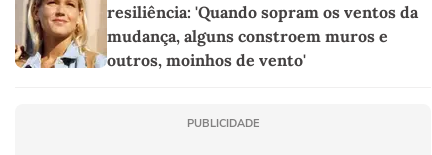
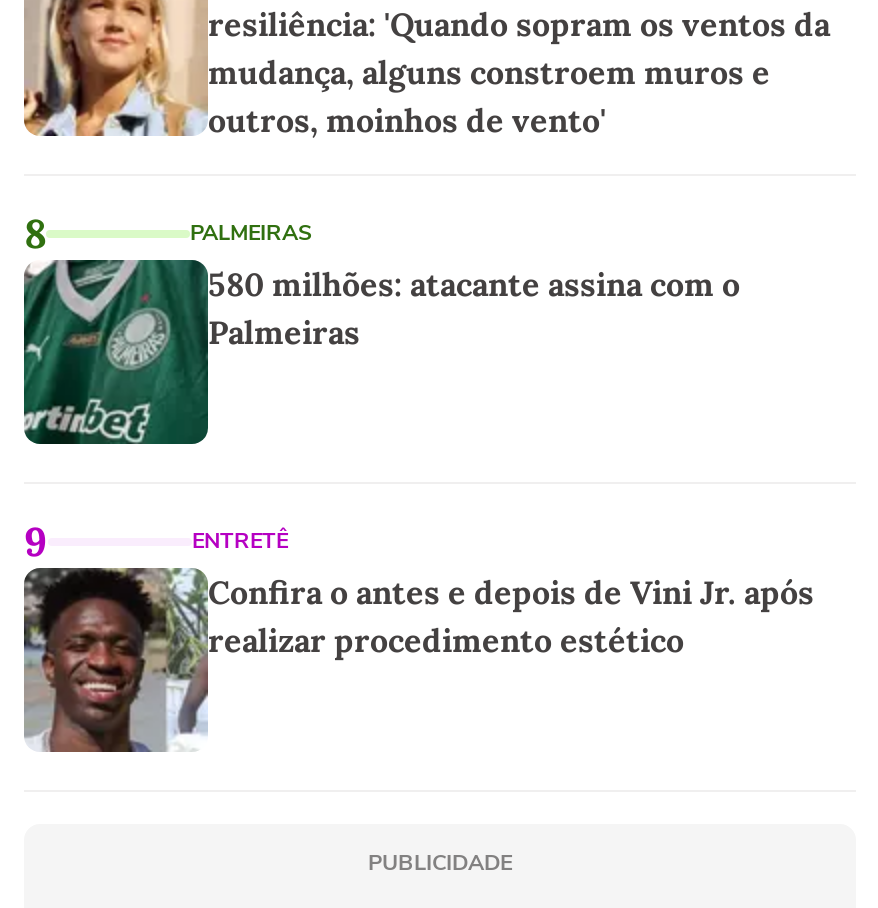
+ [image]
+ 8
+ PALMEIRAS
+ 580 milhões: atacante assina com o
+ Palmeiras

+ [image]
+ 9
+ ENTRETÊ
+ Confira o antes e depois de Vini Jr. após
+ realizar procedimento estético
